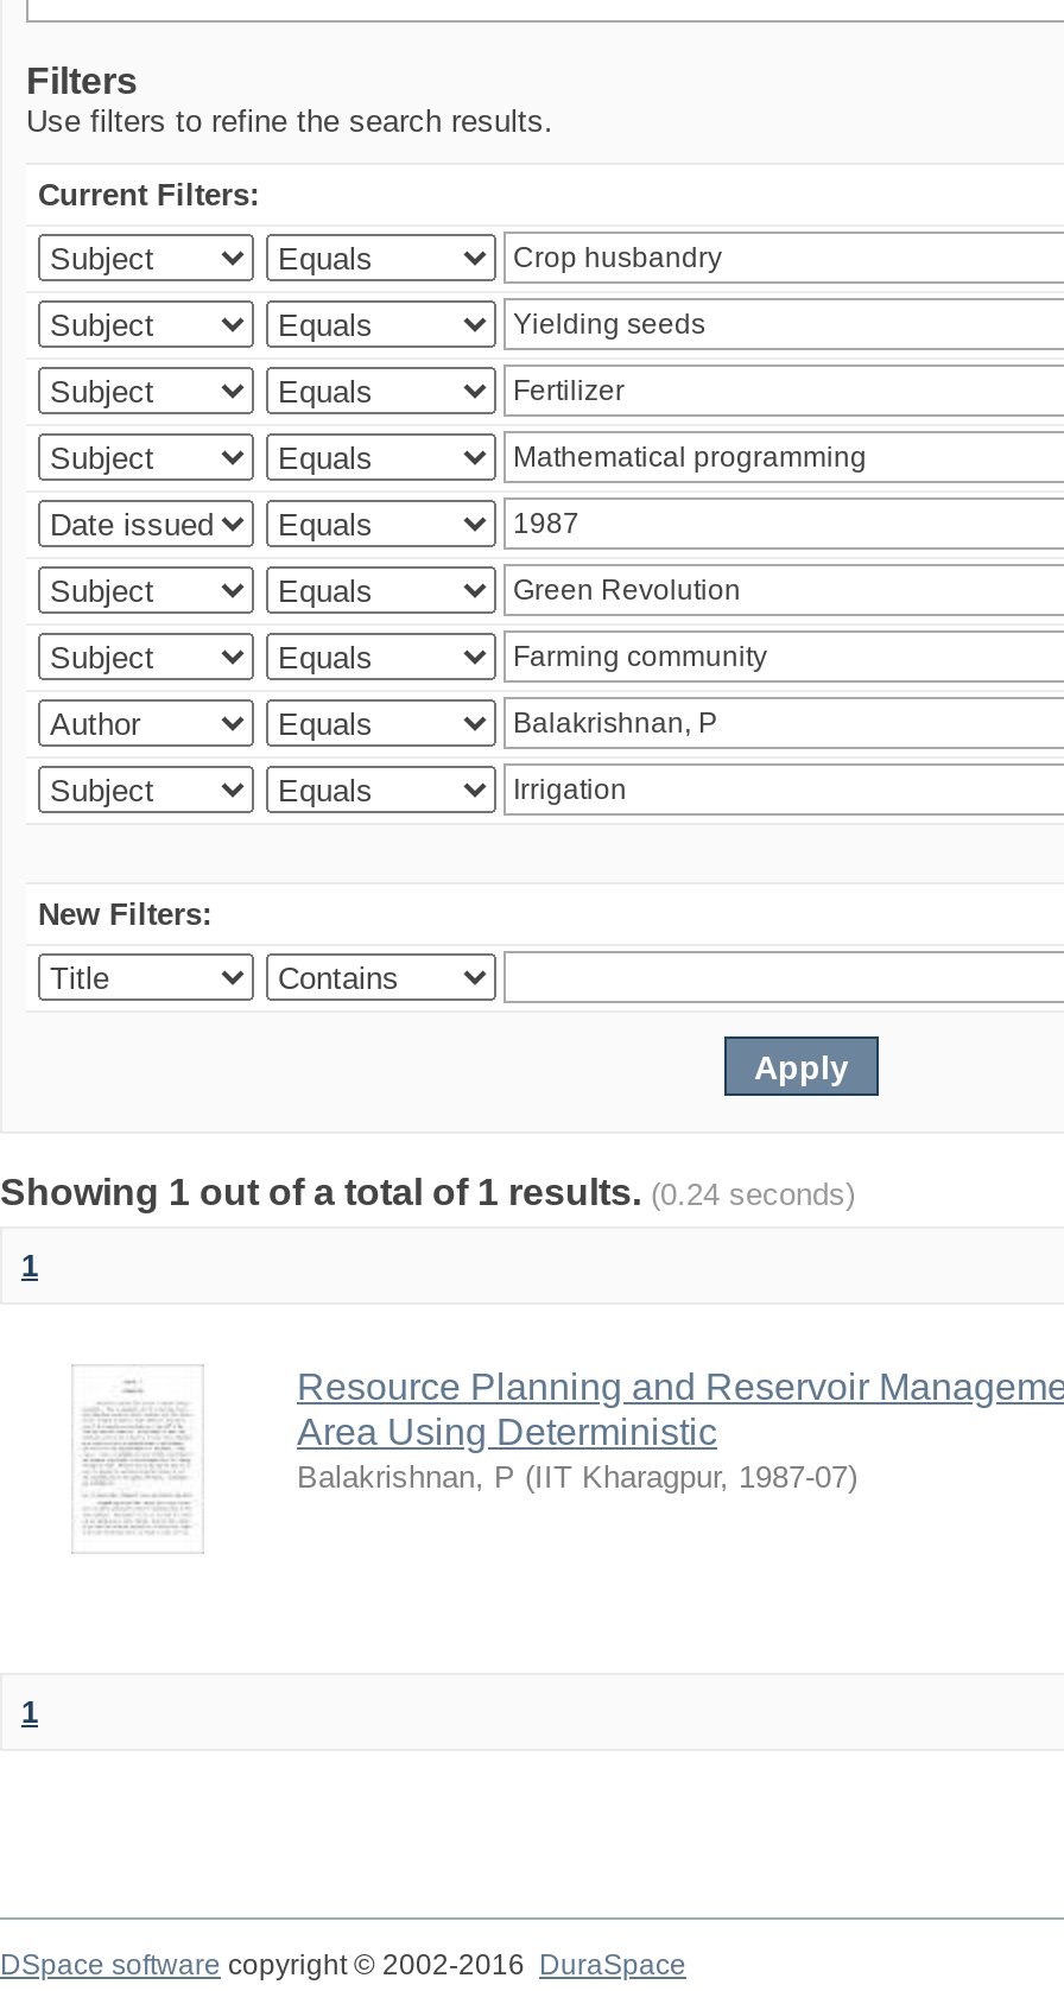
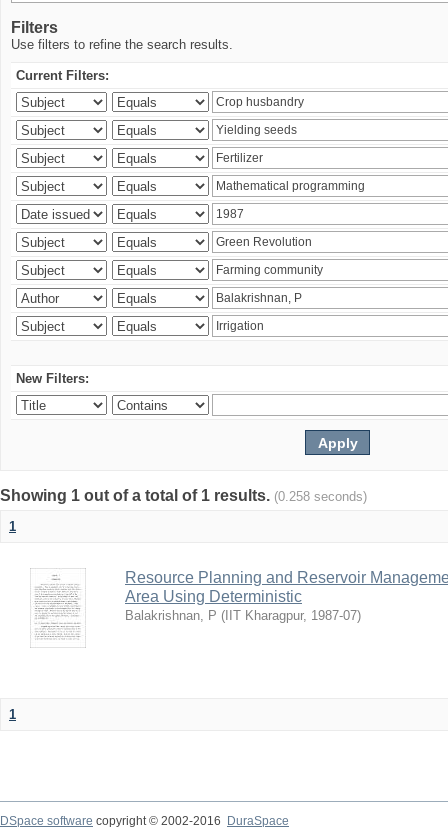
- Showing 1 out of a total of 1 results. (0.24 seconds)
+ Showing 1 out of a total of 1 results. (0.258 seconds)
